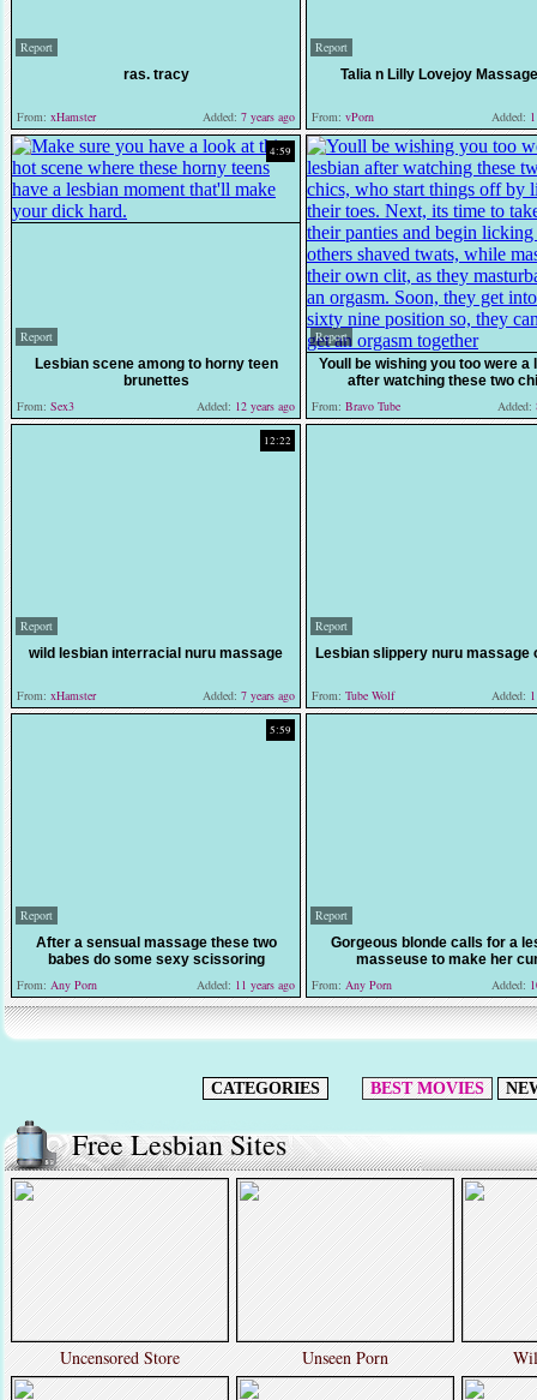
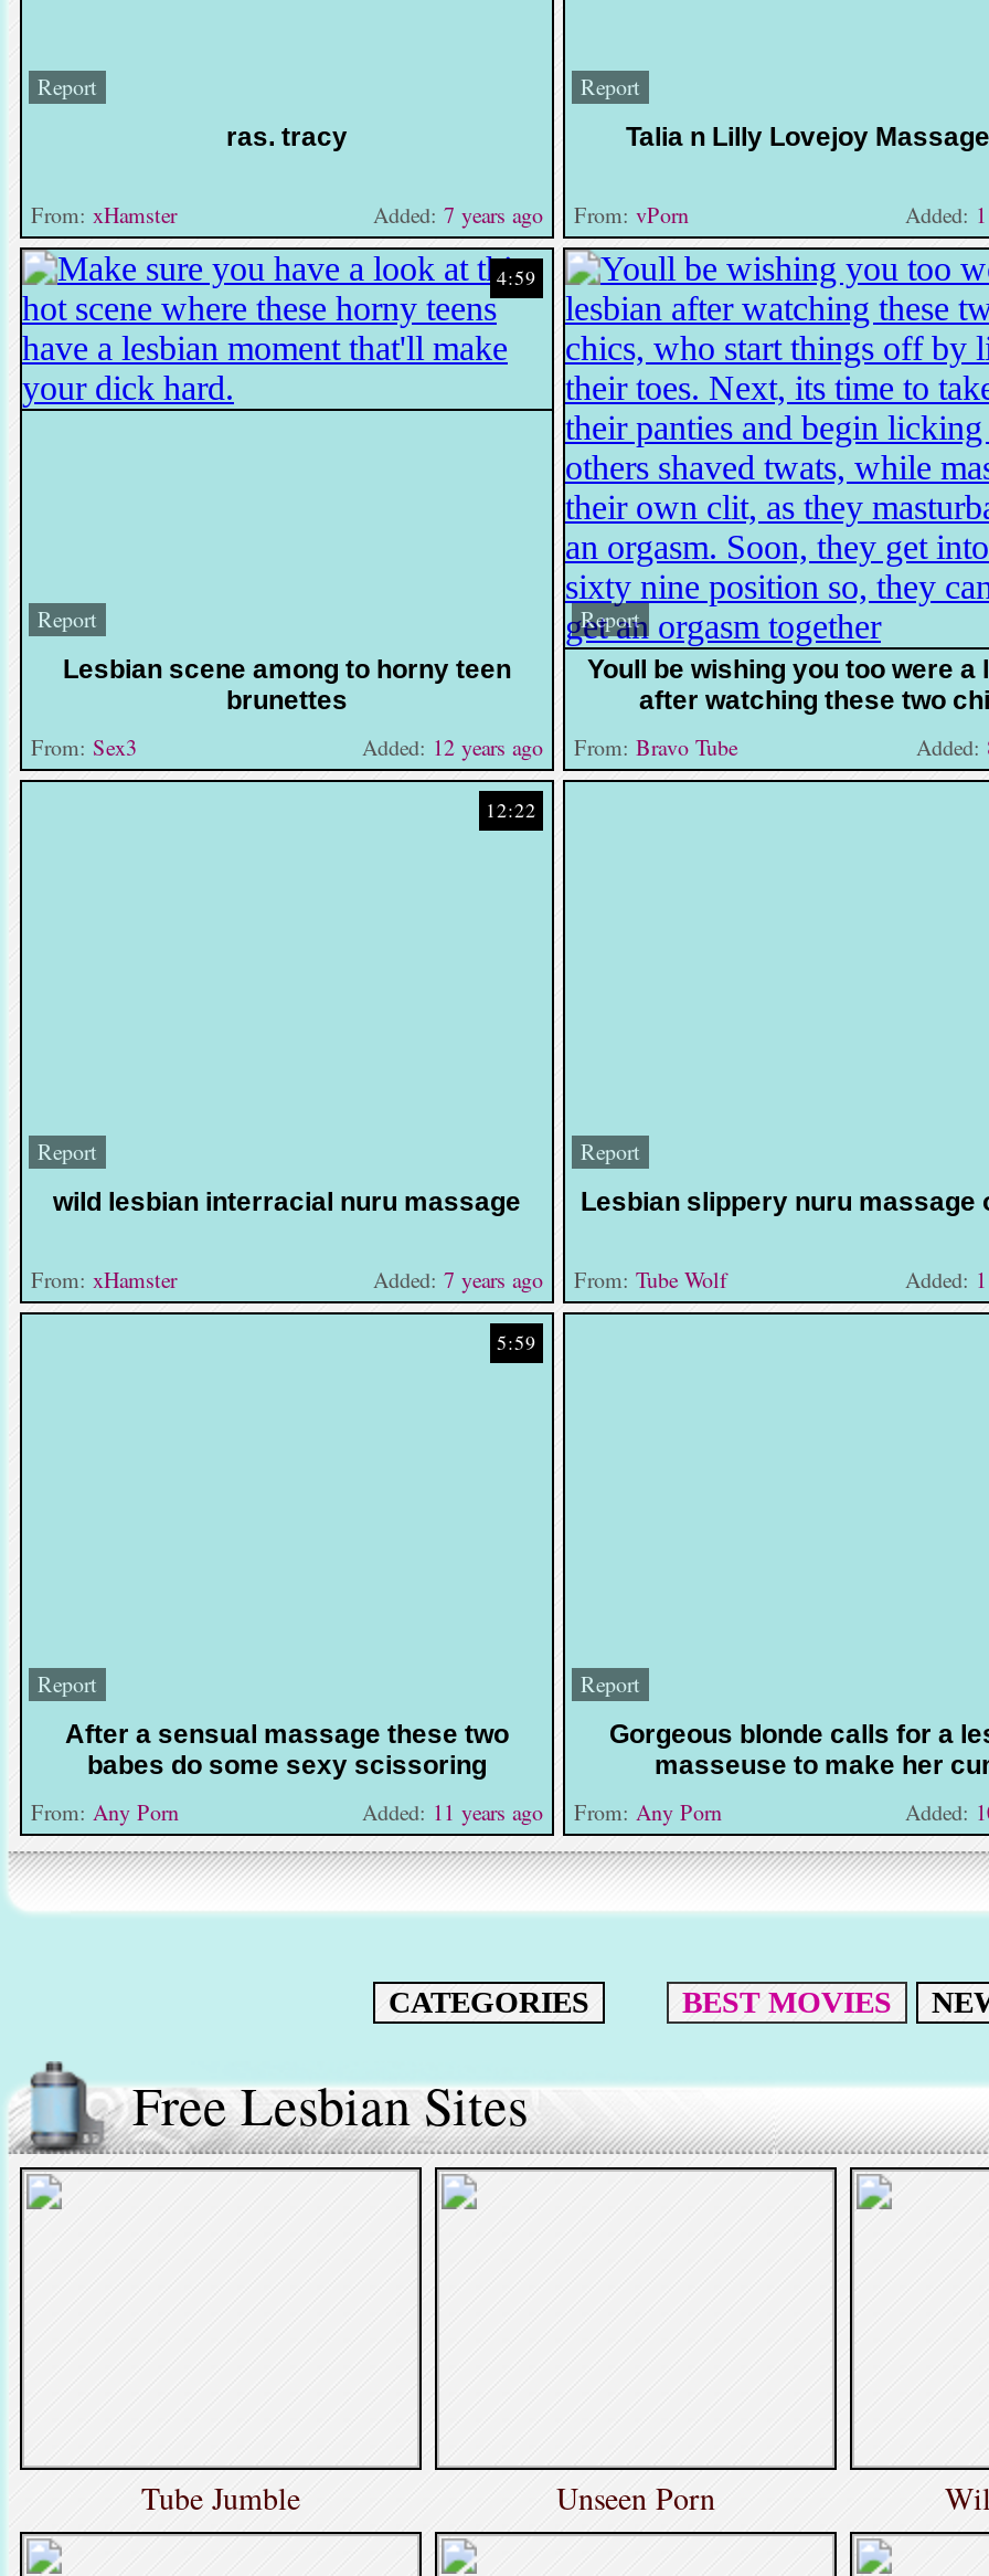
- Uncensored Store
+ Tube Jumble
